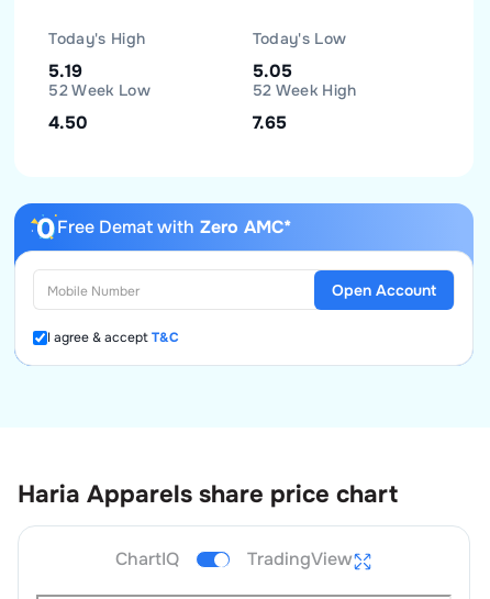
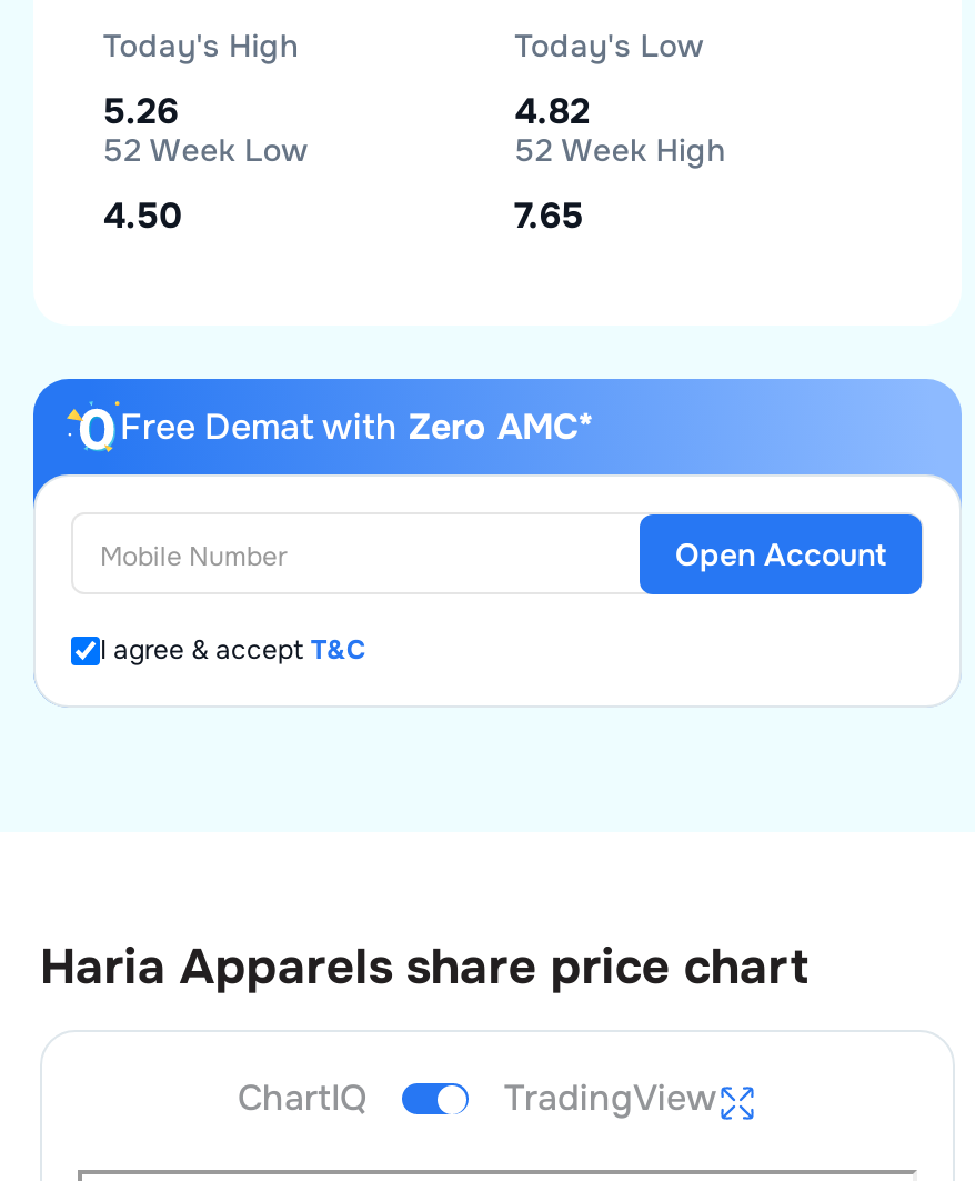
- 5.19
+ 5.26

- 5.05
+ 4.82
